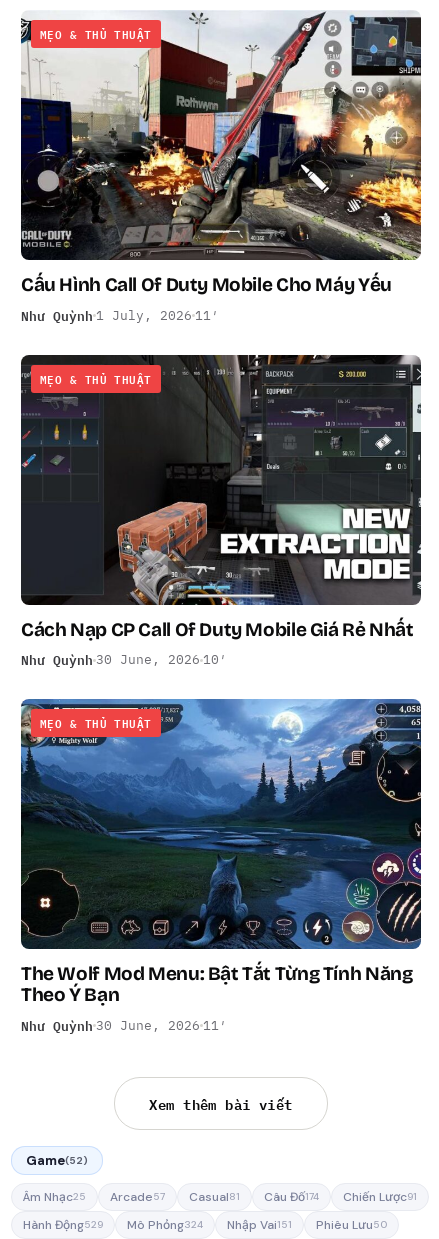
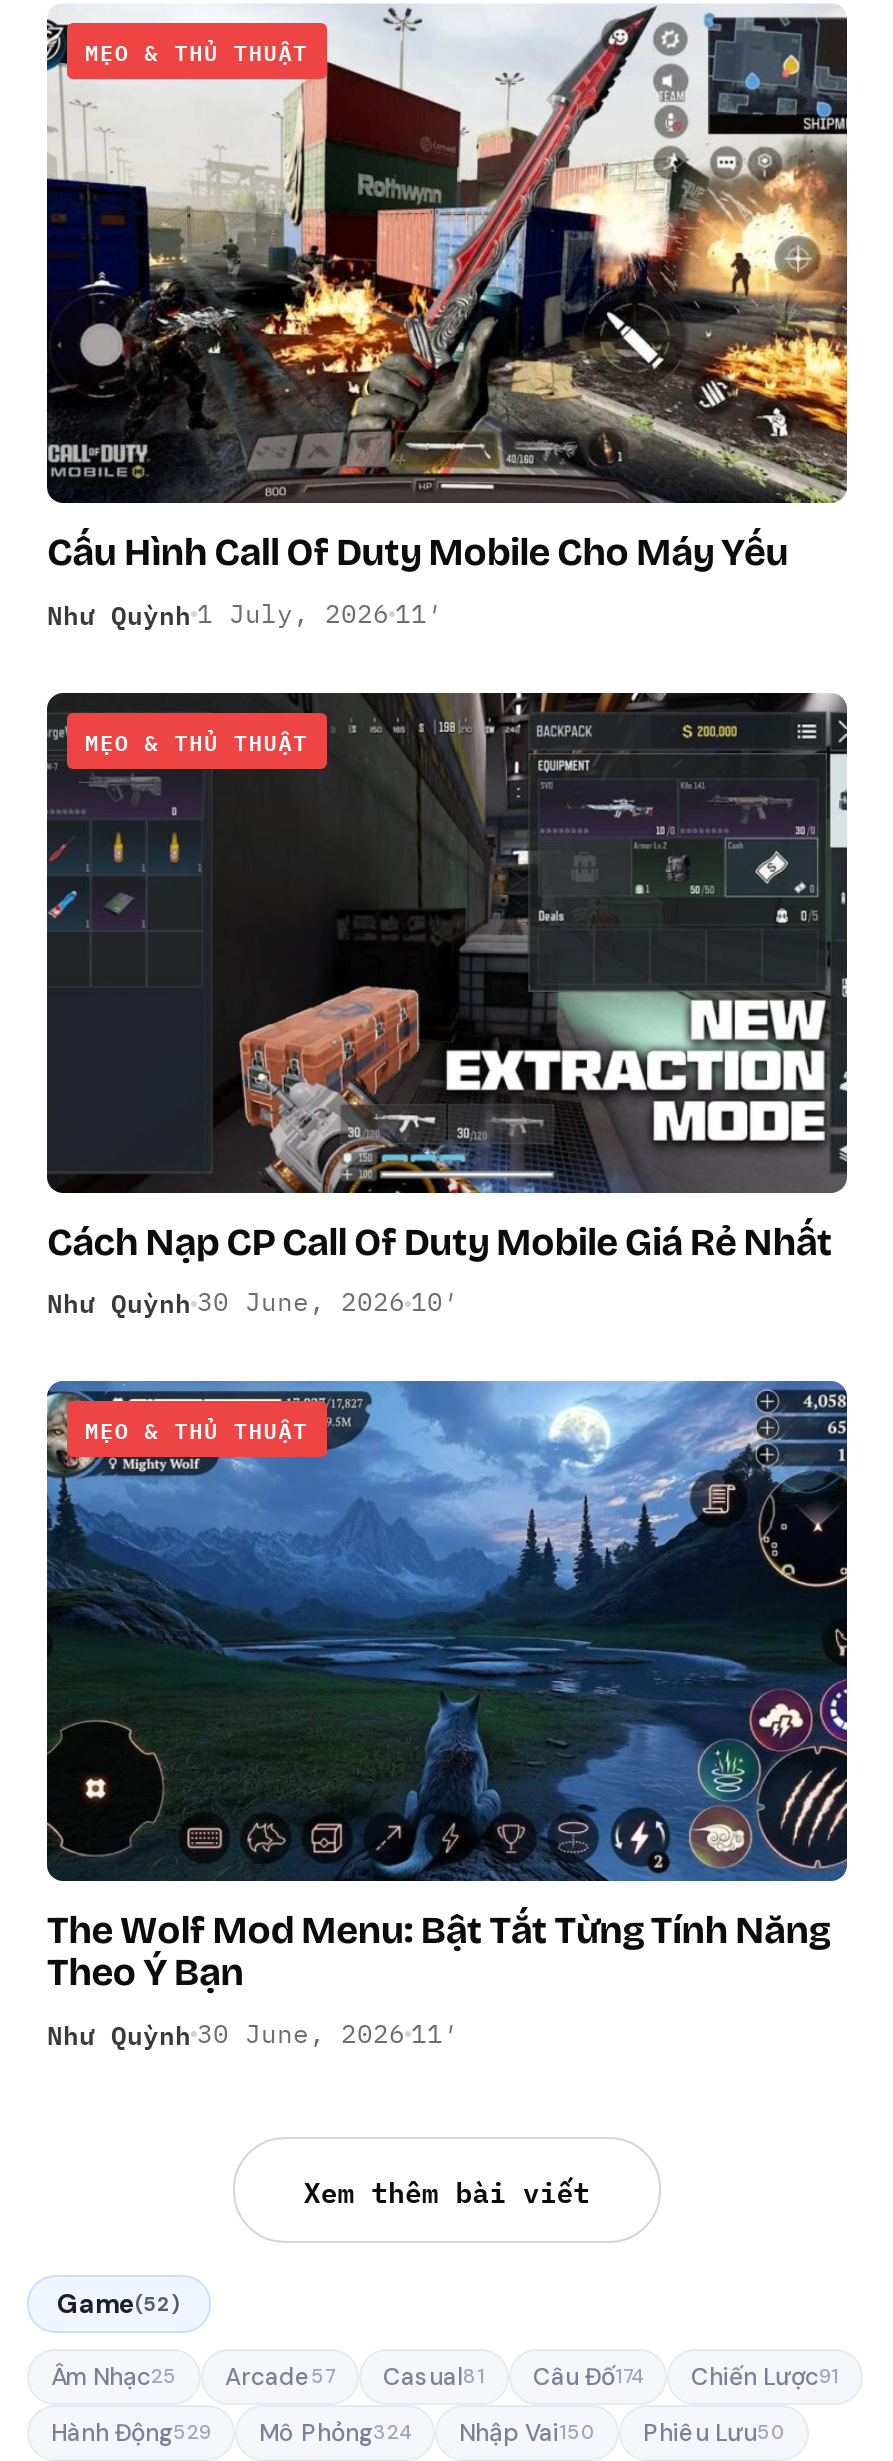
- Hành Động529 Mô Phỏng324 Nhập Vai151 Phiêu Lưu50
+ Hành Động529 Mô Phỏng324 Nhập Vai150 Phiêu Lưu50
